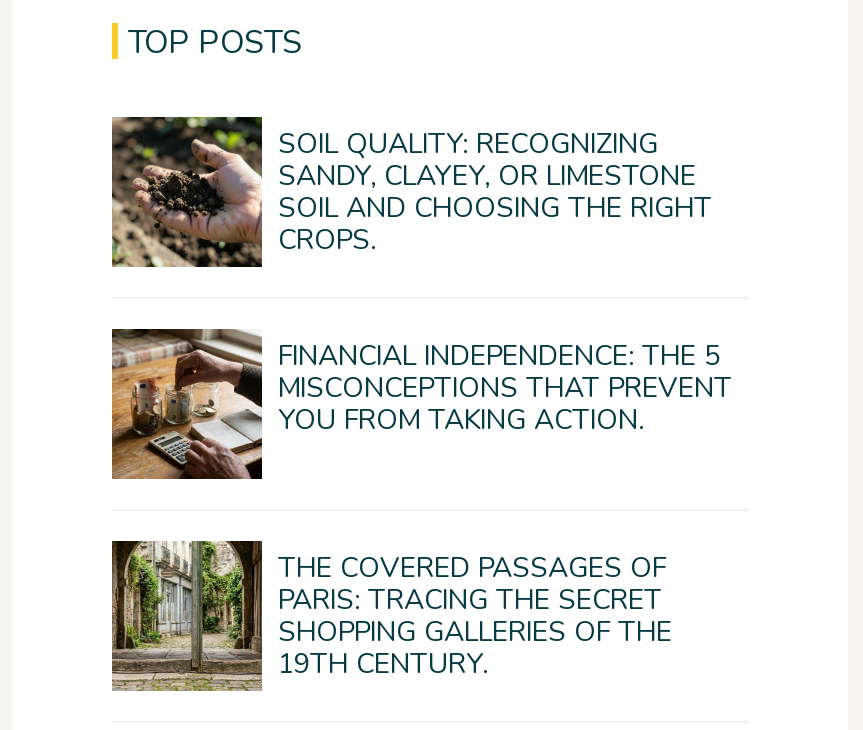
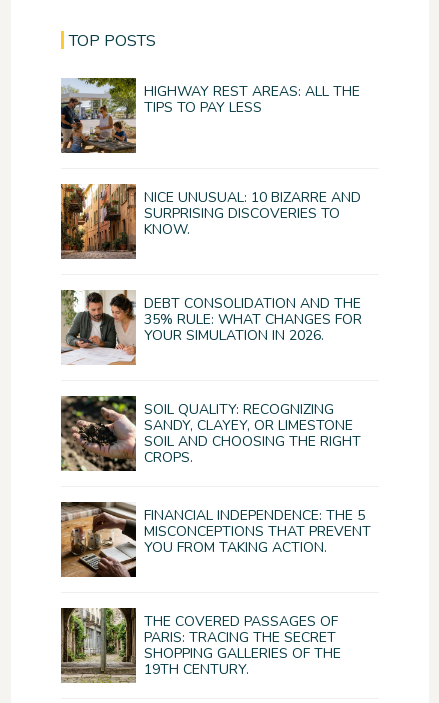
+ [image]
+ HIGHWAY REST AREAS: ALL THE
+ TIPS TO PAY LESS

+ [image]
+ NICE UNUSUAL: 10 BIZARRE AND
+ SURPRISING DISCOVERIES TO
+ KNOW.

+ [image]
+ DEBT CONSOLIDATION AND THE
+ 35% RULE: WHAT CHANGES FOR
+ YOUR SIMULATION IN 2026.
